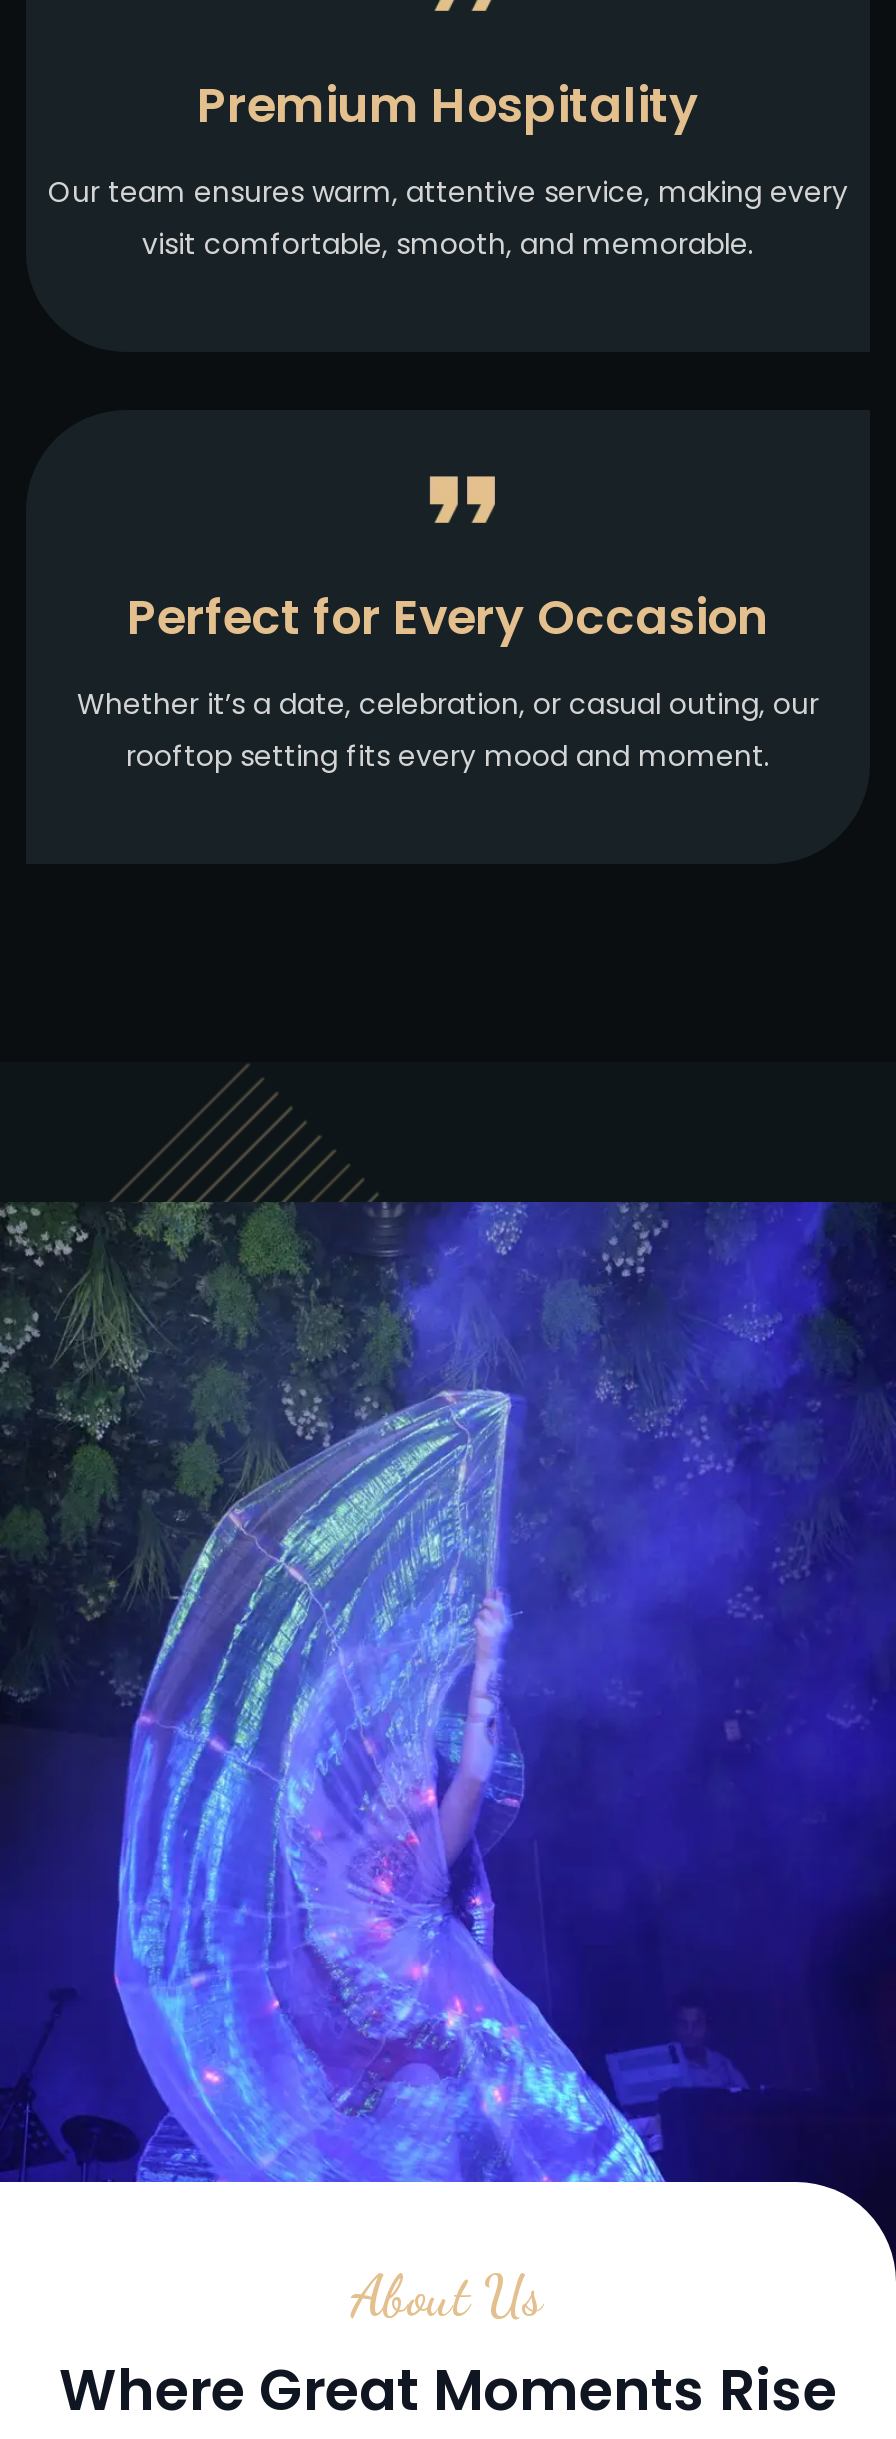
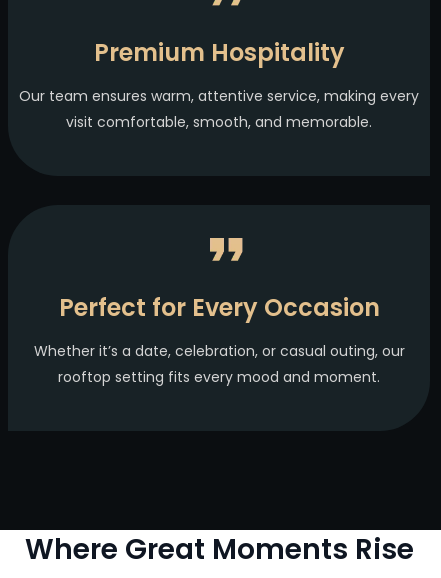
- [image]
- About Us
